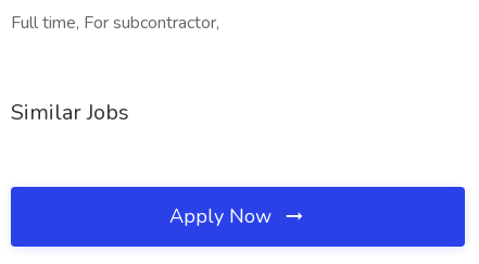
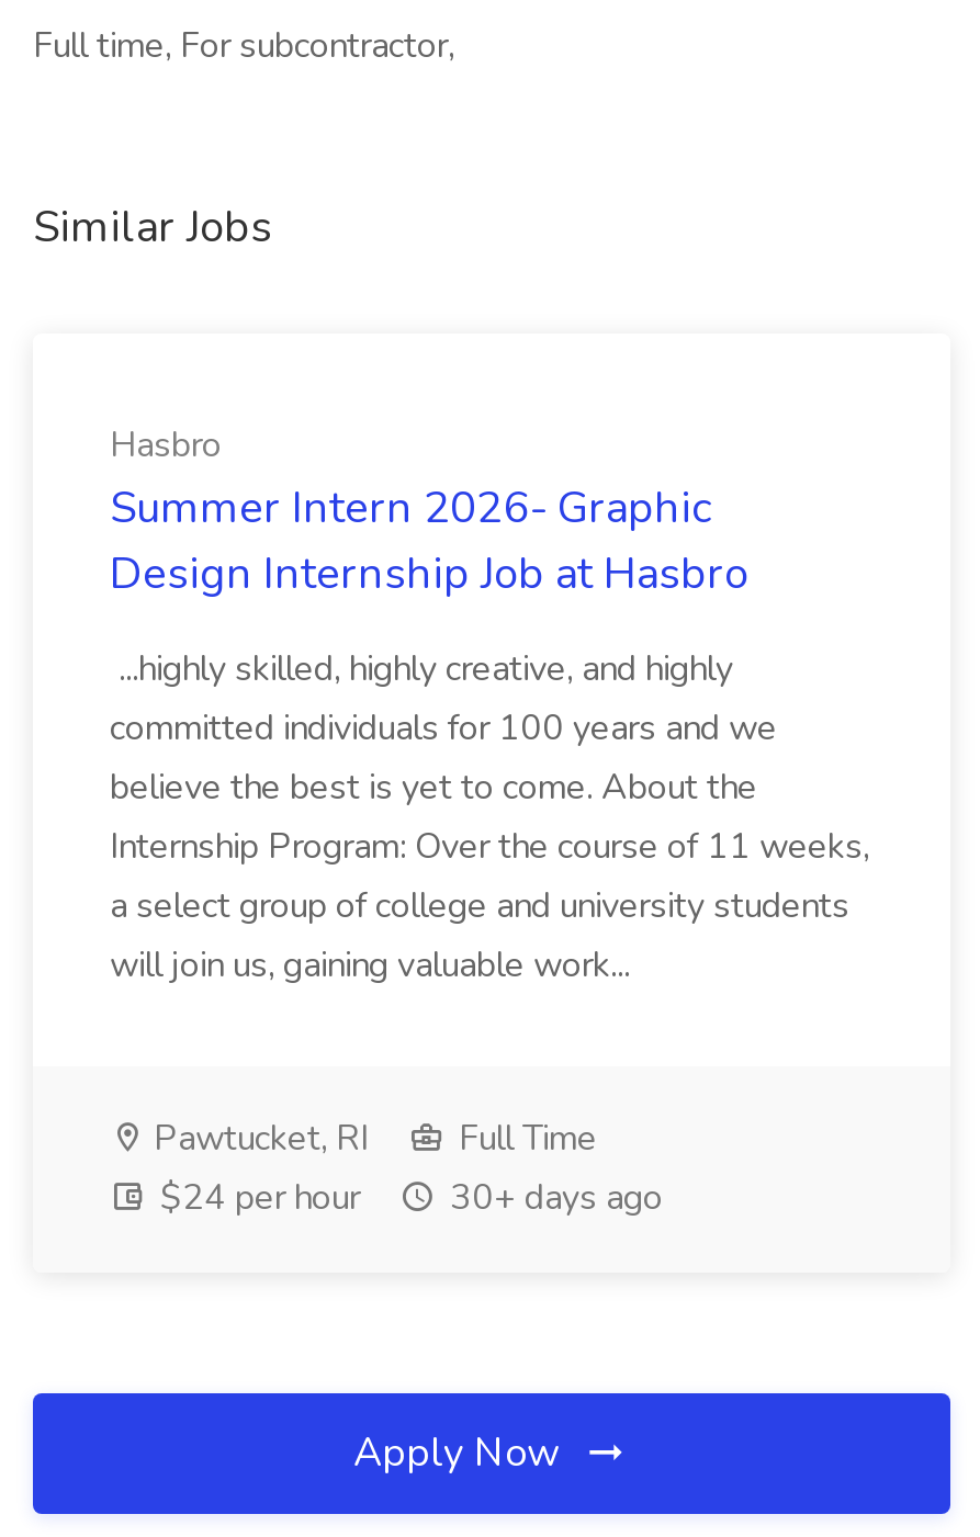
+ Hasbro
+ Summer Intern 2026- Graphic
+ Design Internship Job at Hasbro
+ ...highly skilled, highly creative, and highly
+ committed individuals for 100 years and we
+ believe the best is yet to come. About the
+ Internship Program: Over the course of 11 weeks,
+ a select group of college and university students
+ will join us, gaining valuable work...

+ Pawtucket, RI
+ Full Time
+ $24 per hour
+ 30+ days ago
